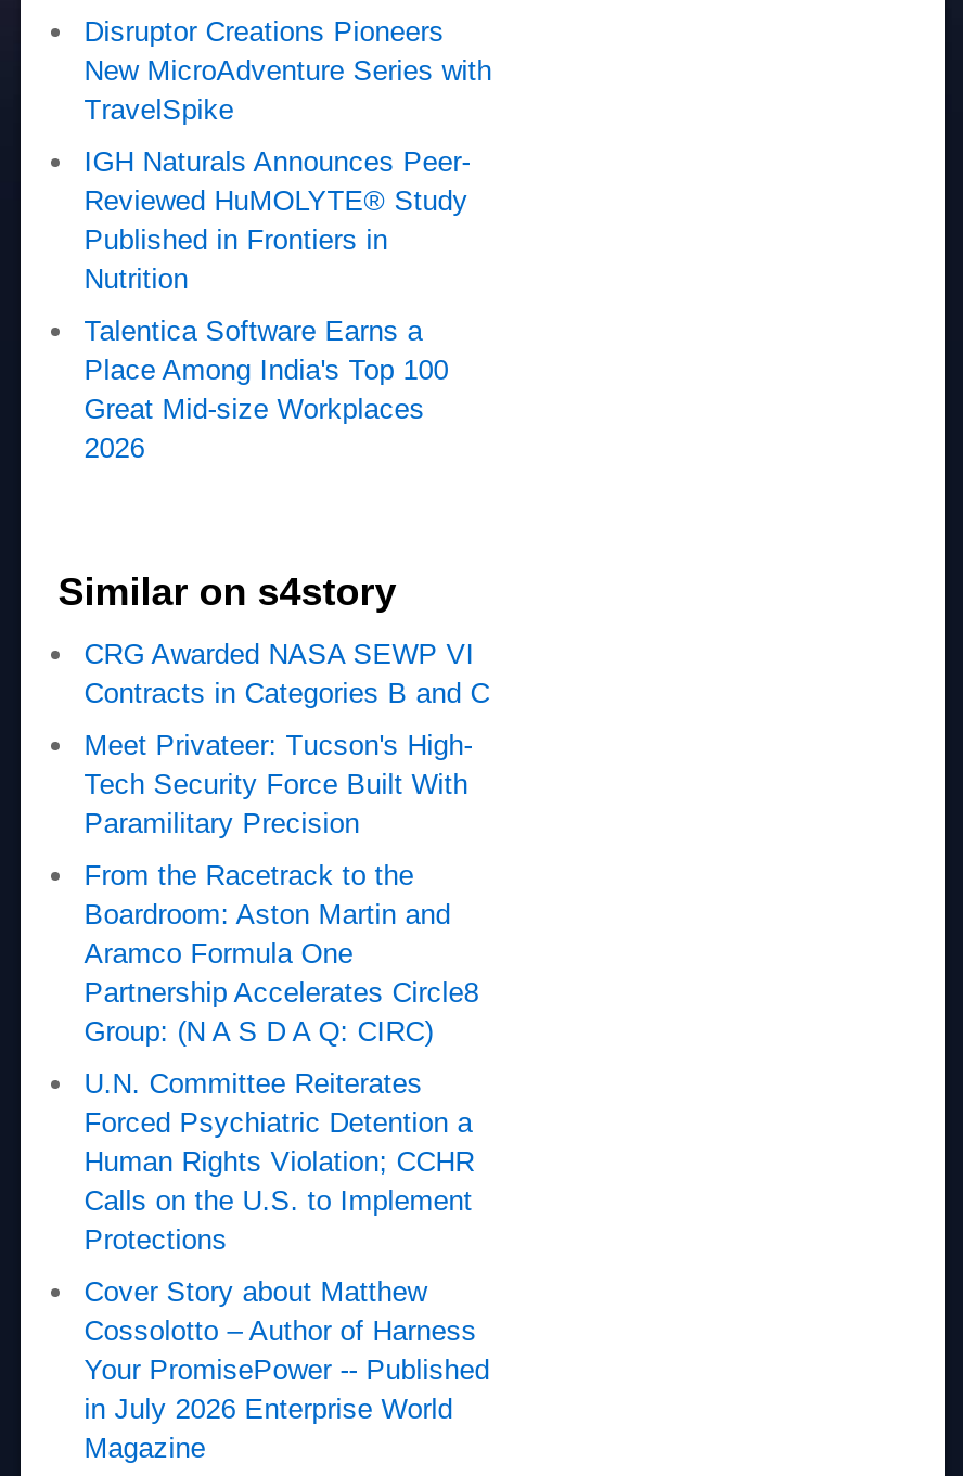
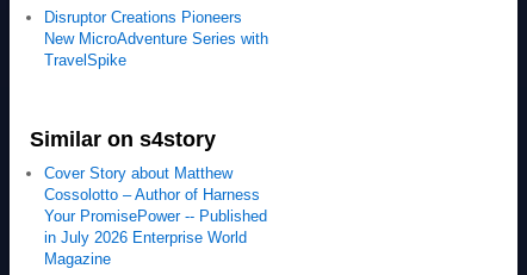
- IGH Naturals Announces Peer-
- Reviewed HuMOLYTE® Study
- Published in Frontiers in
- Nutrition
- Talentica Software Earns a
- Place Among India's Top 100
- Great Mid-size Workplaces
- 2026

- CRG Awarded NASA SEWP VI
- Contracts in Categories B and C
- Meet Privateer: Tucson's High-
- Tech Security Force Built With
- Paramilitary Precision
- From the Racetrack to the
- Boardroom: Aston Martin and
- Aramco Formula One
- Partnership Accelerates Circle8
- Group: (N A S D A Q: CIRC)
- U.N. Committee Reiterates
- Forced Psychiatric Detention a
- Human Rights Violation; CCHR
- Calls on the U.S. to Implement
- Protections
